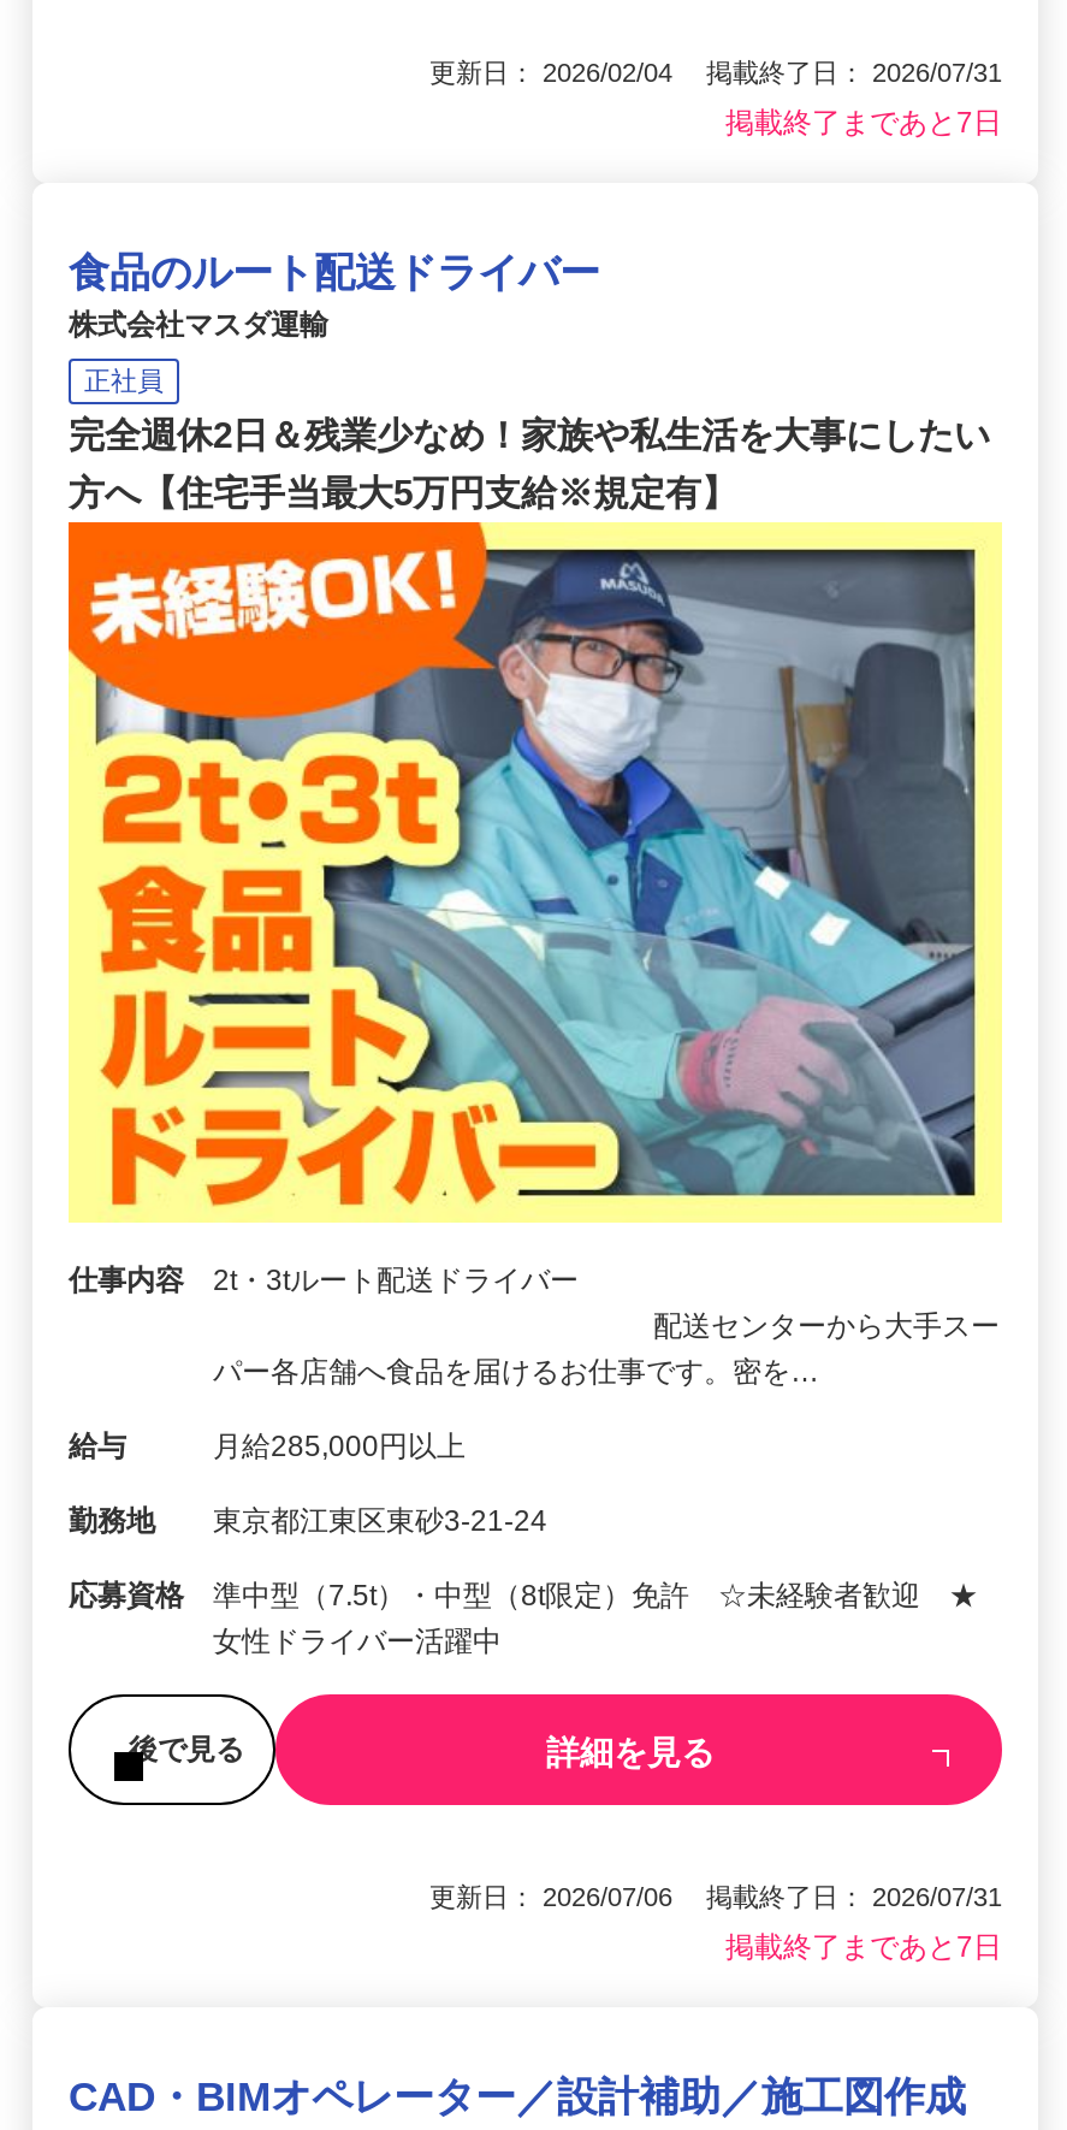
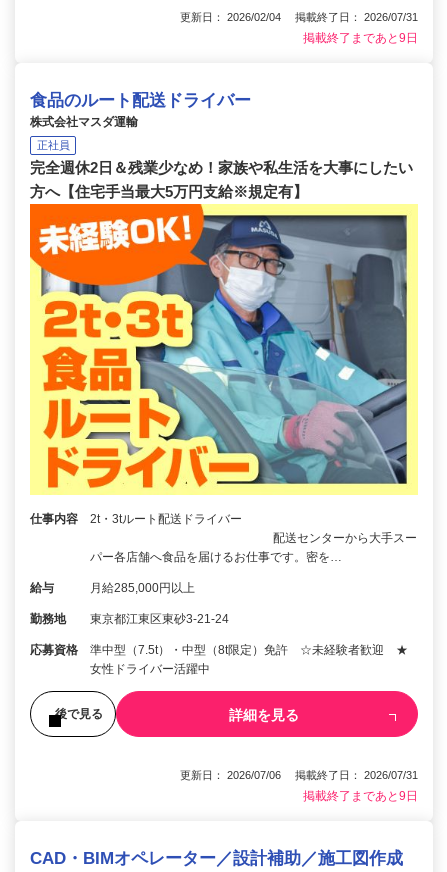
- 掲載終了まであと7日
+ 掲載終了まであと9日

- 掲載終了まであと7日
+ 掲載終了まであと9日
